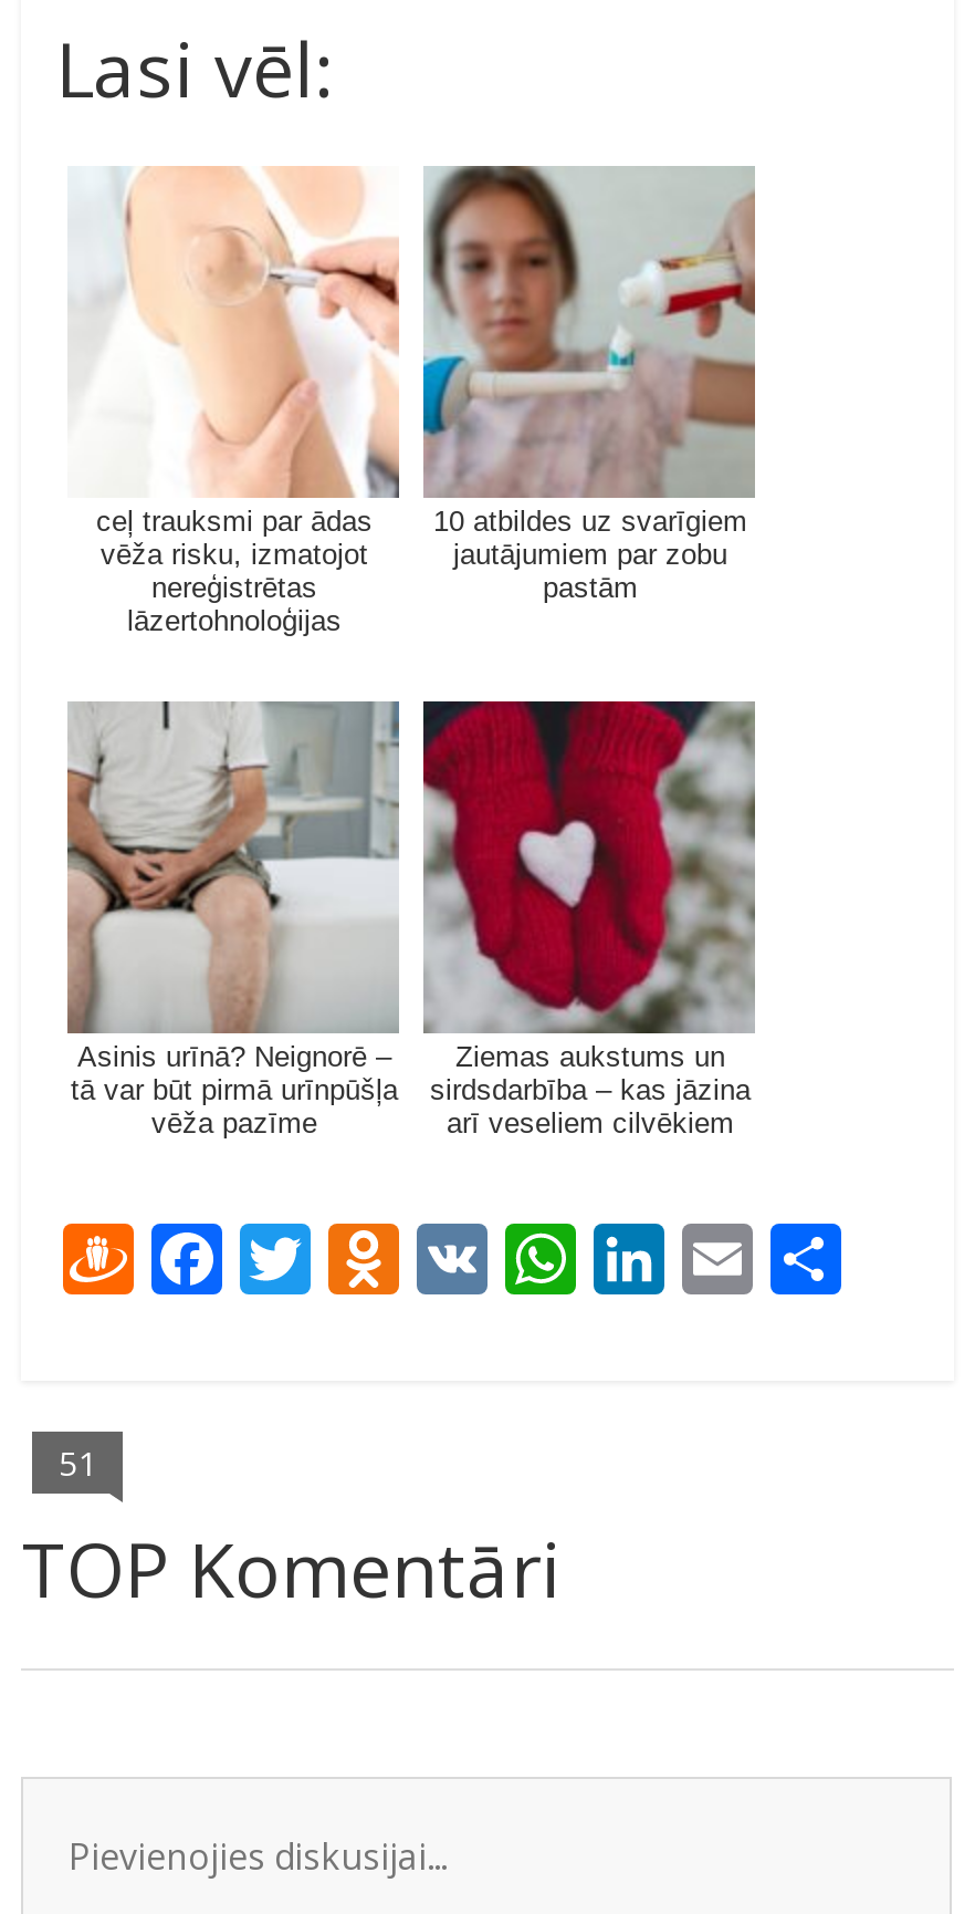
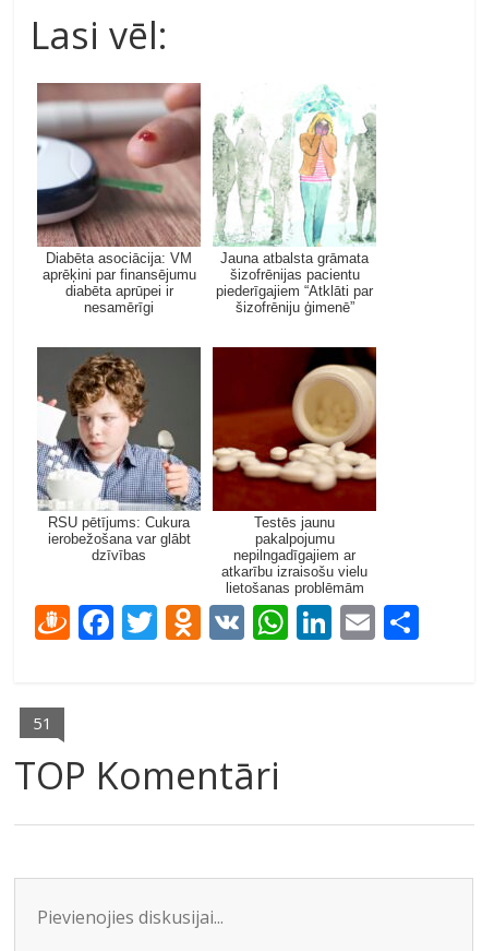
- [image]
- ceļ trauksmi par ādas
- vēža risku, izmatojot
- nereģistrētas
- lāzertohnoloģijas
+ [image]
+ Diabēta asociācija: VM
+ aprēķini par finansējumu
+ diabēta aprūpei ir
+ nesamērīgi

- [image]
- 10 atbildes uz svarīgiem
- jautājumiem par zobu
- pastām
+ [image]
+ Jauna atbalsta grāmata
+ šizofrēnijas pacientu
+ piederīgajiem “Atklāti par
+ šizofrēniju ģimenē”

- [image]
- Asinis urīnā? Neignorē –
- tā var būt pirmā urīnpūšļa
- vēža pazīme
+ [image]
+ RSU pētījums: Cukura
+ ierobežošana var glābt
+ dzīvības

- [image]
- Ziemas aukstums un
- sirdsdarbība – kas jāzina
- arī veseliem cilvēkiem
+ [image]
+ Testēs jaunu
+ pakalpojumu
+ nepilngadīgajiem ar
+ atkarību izraisošu vielu
+ lietošanas problēmām
